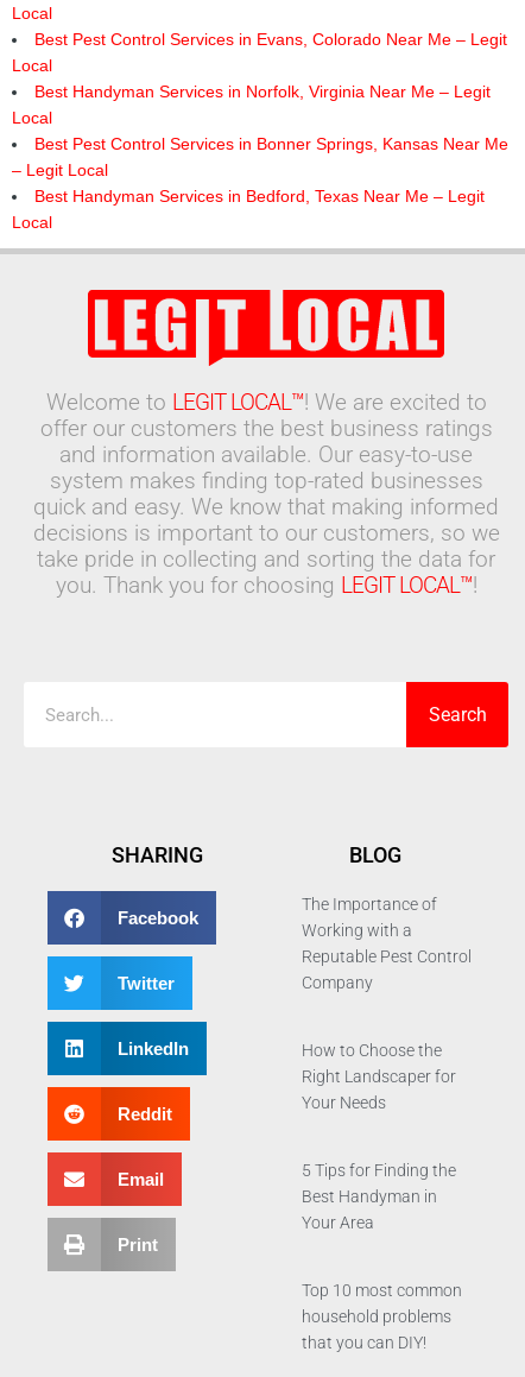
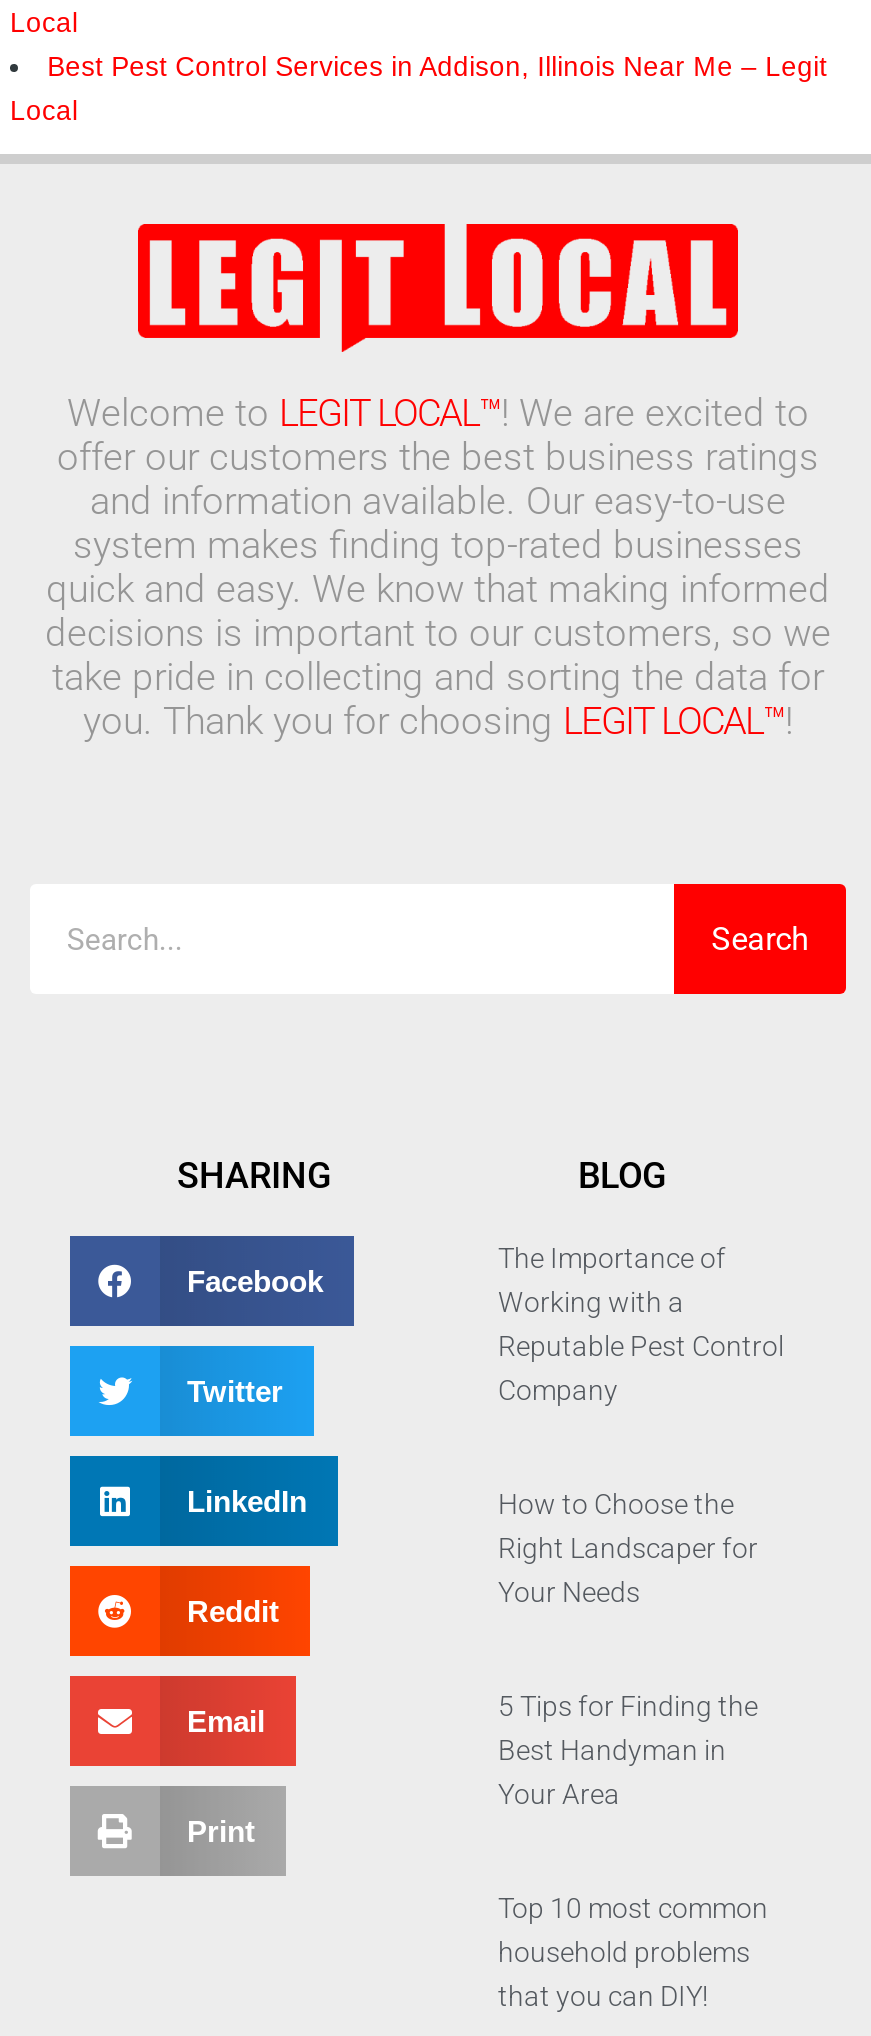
- Best Pest Control Services in Evans, Colorado Near Me – Legit
- Local
- Best Handyman Services in Norfolk, Virginia Near Me – Legit
- Local
- Best Pest Control Services in Bonner Springs, Kansas Near Me
- – Legit Local
- Best Handyman Services in Bedford, Texas Near Me – Legit
+ Best Pest Control Services in Addison, Illinois Near Me – Legit
